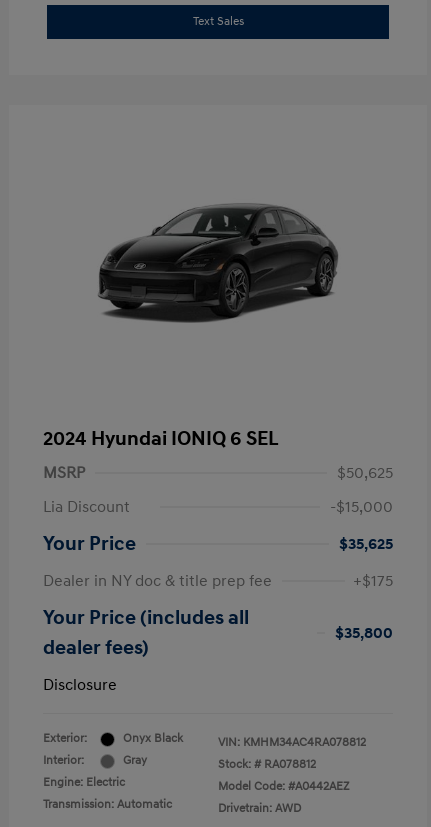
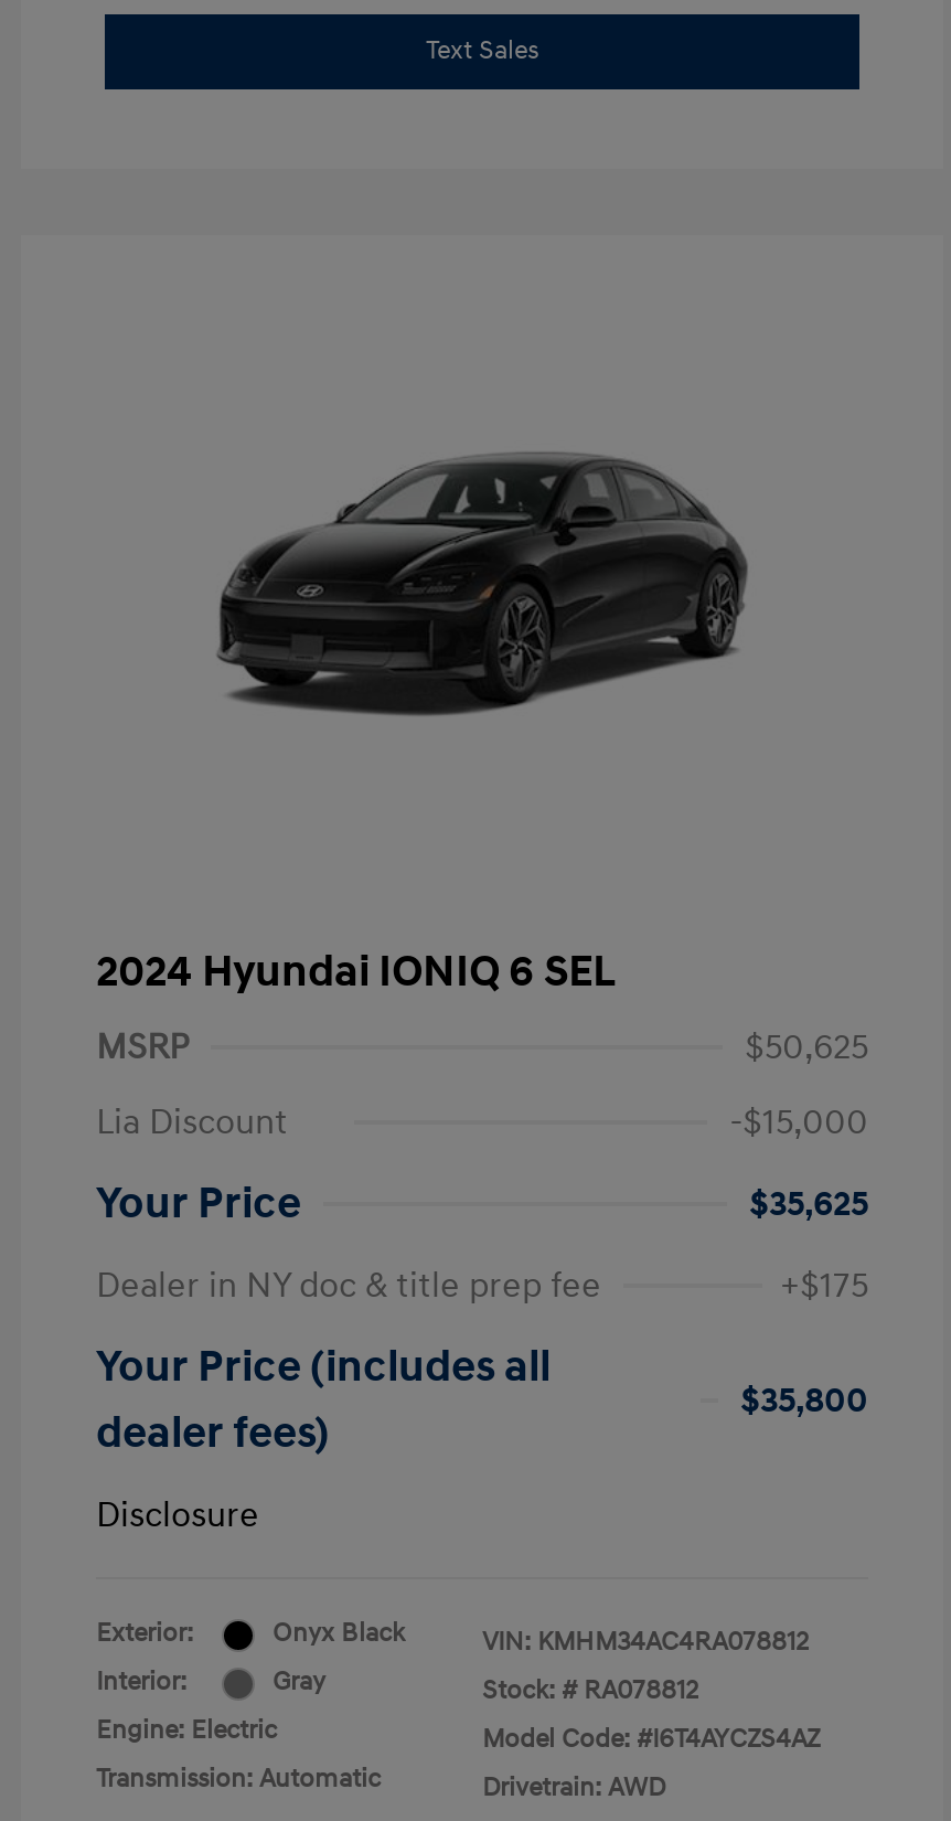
- Model Code: #A0442AEZ
+ Model Code: #I6T4AYCZS4AZ
